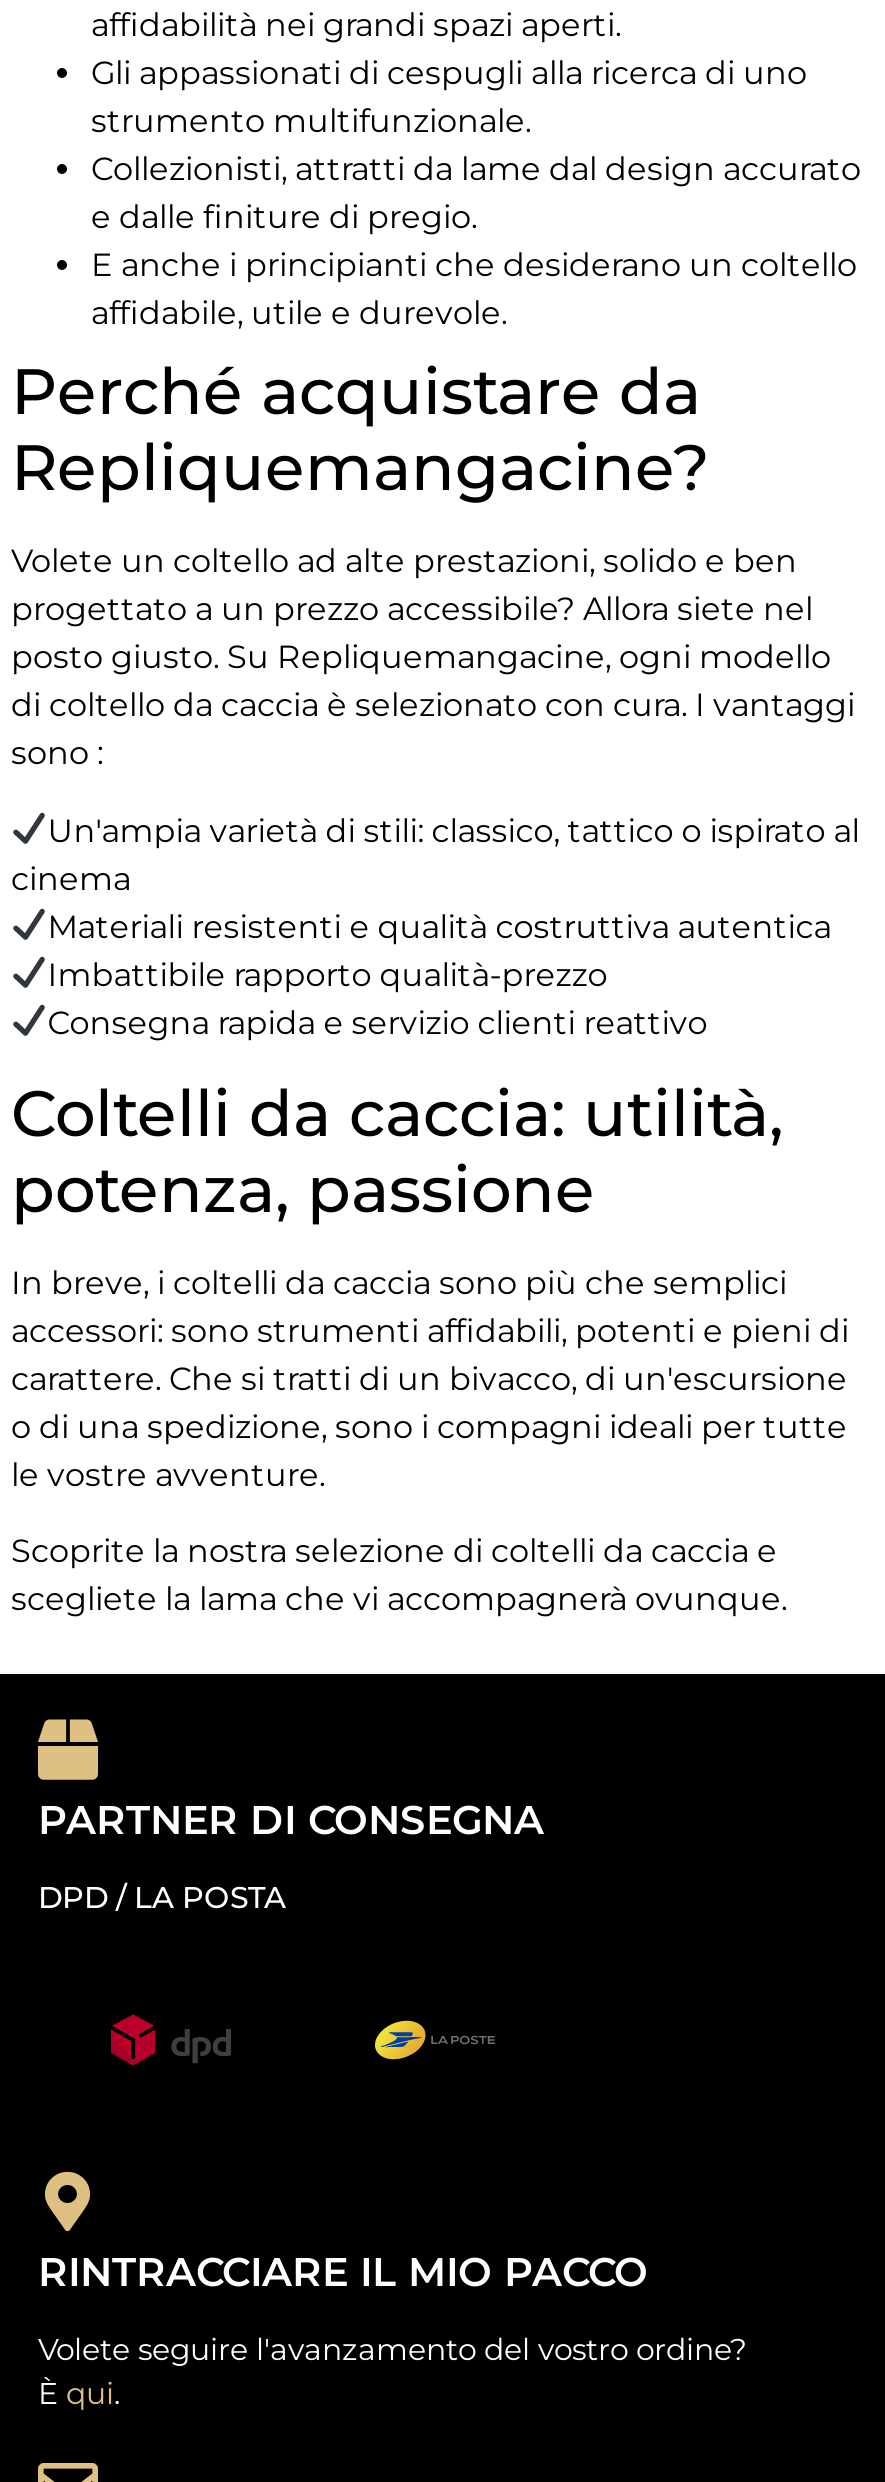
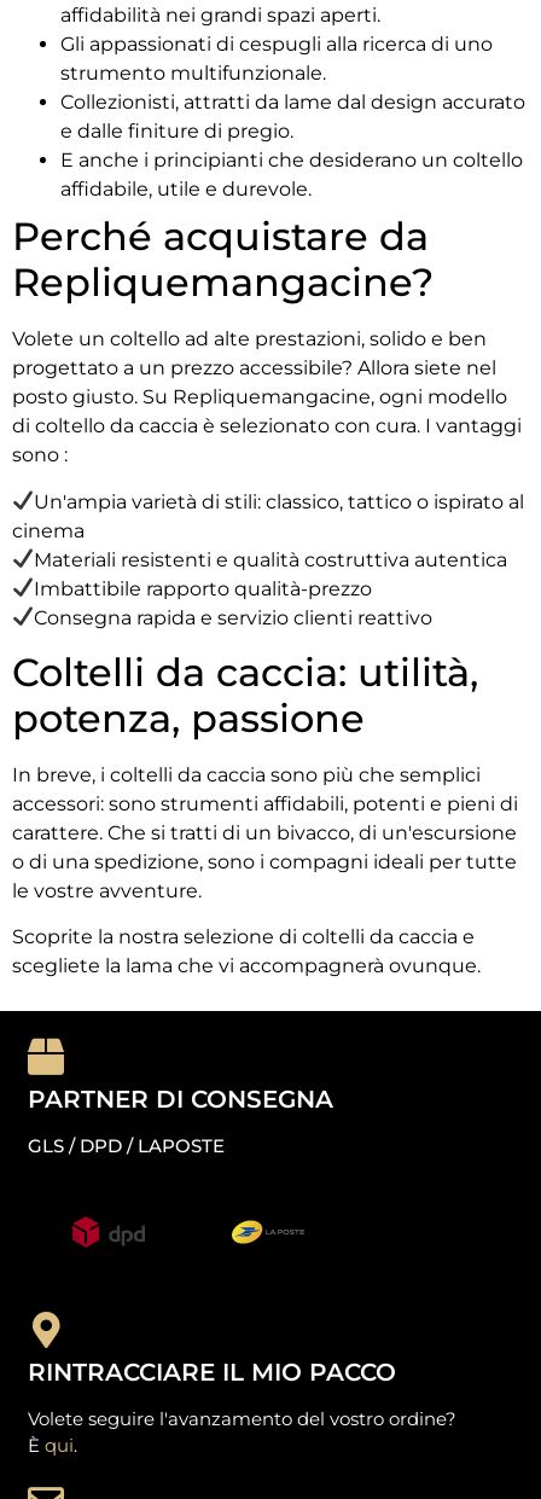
- DPD / LA POSTA
+ GLS / DPD / LAPOSTE
